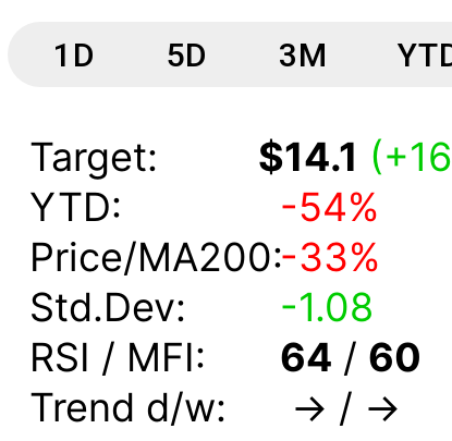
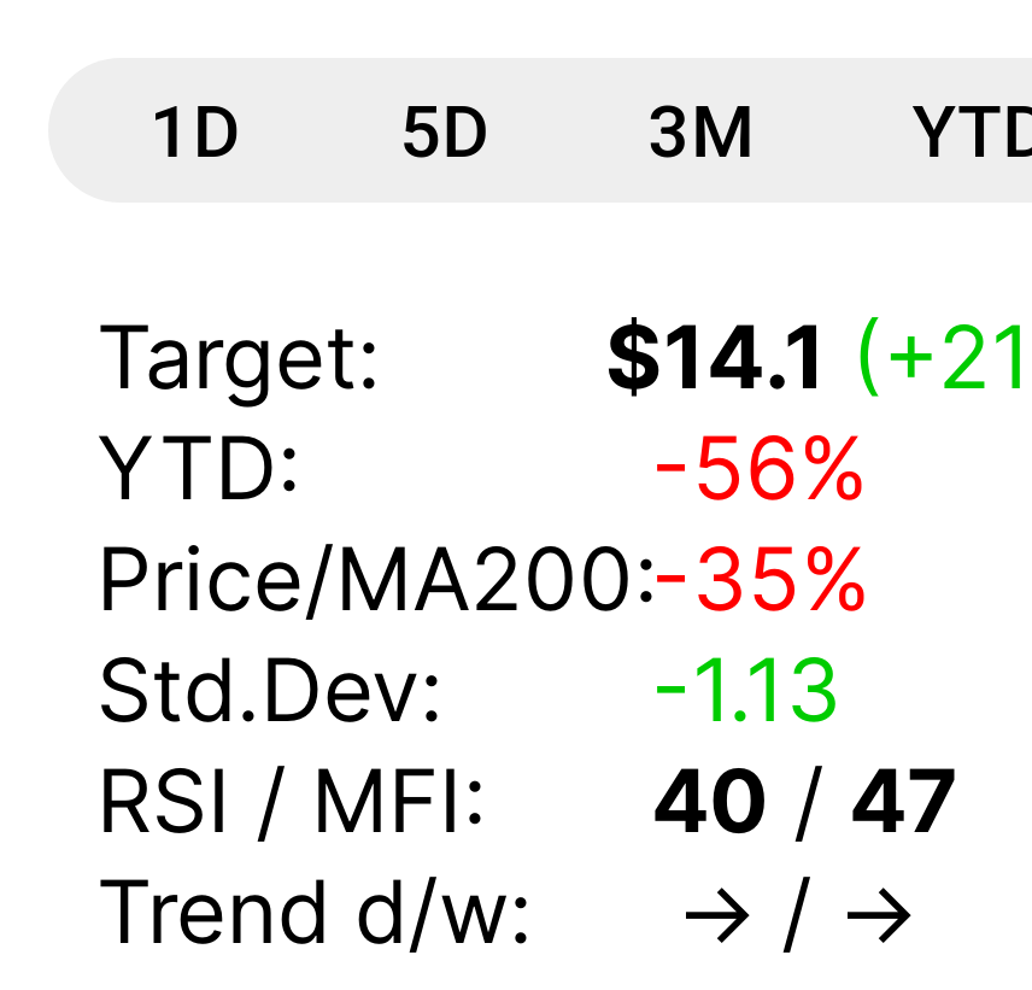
- $14.1 (+16
+ $14.1 (+21

- -54%
+ -56%

- Price/MA200: -33%
+ Price/MA200: -35%

- Std.Dev: -1.08
+ Std.Dev: -1.13

- RSI / MFI: 64 / 60
+ RSI / MFI: 40 / 47
